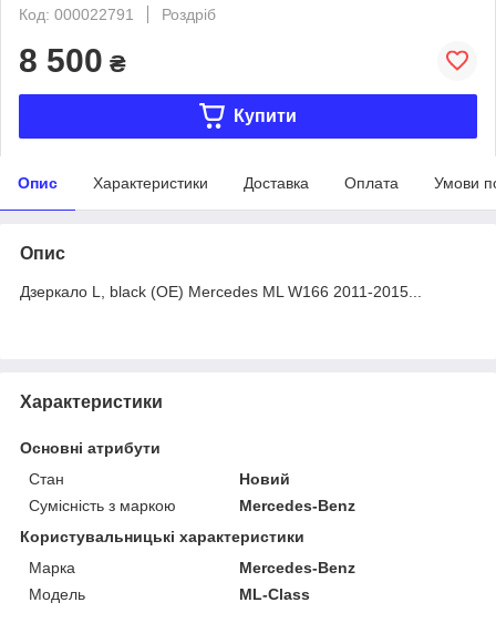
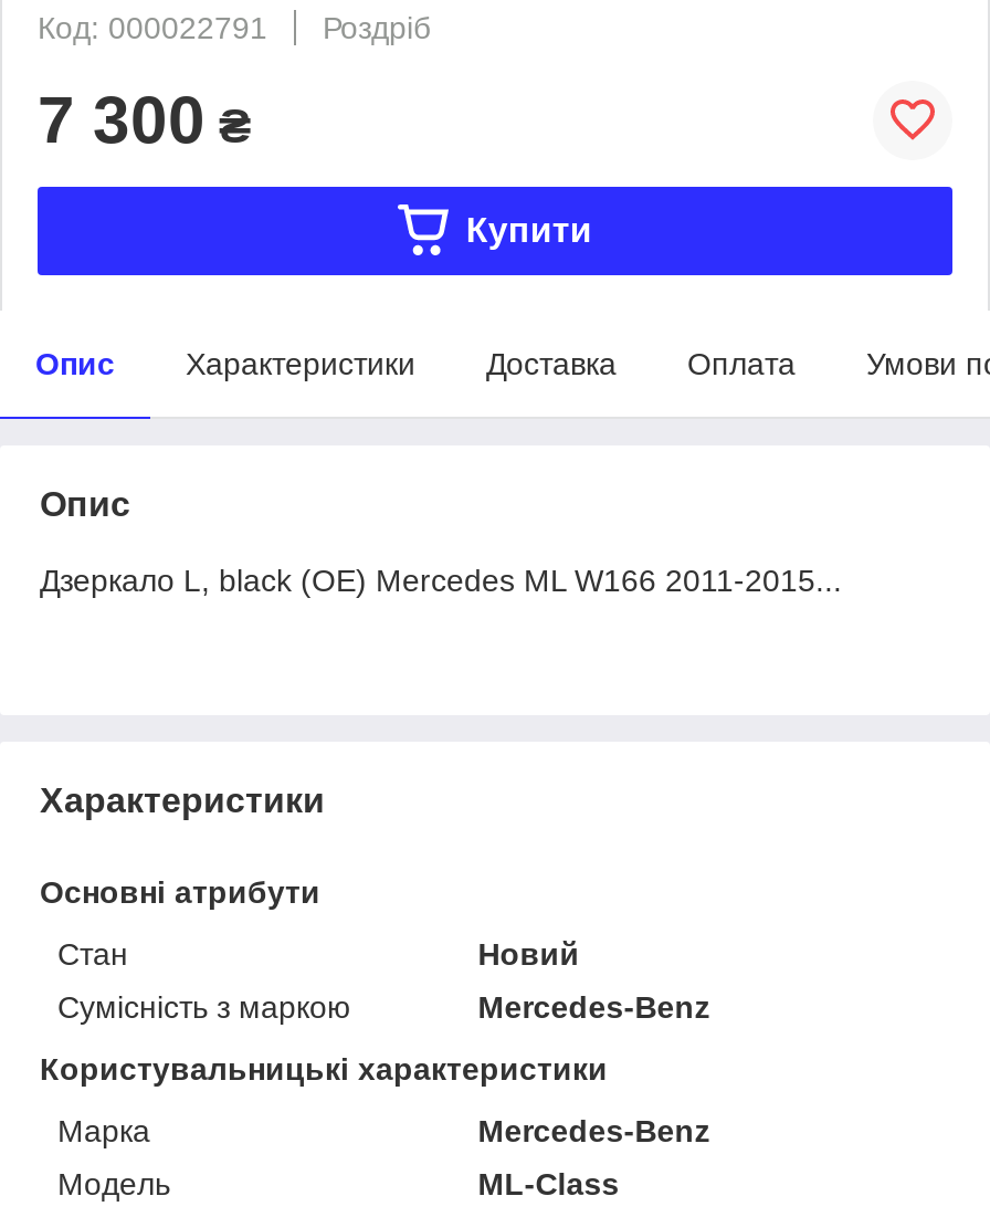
- 8 500 ₴
+ 7 300 ₴
